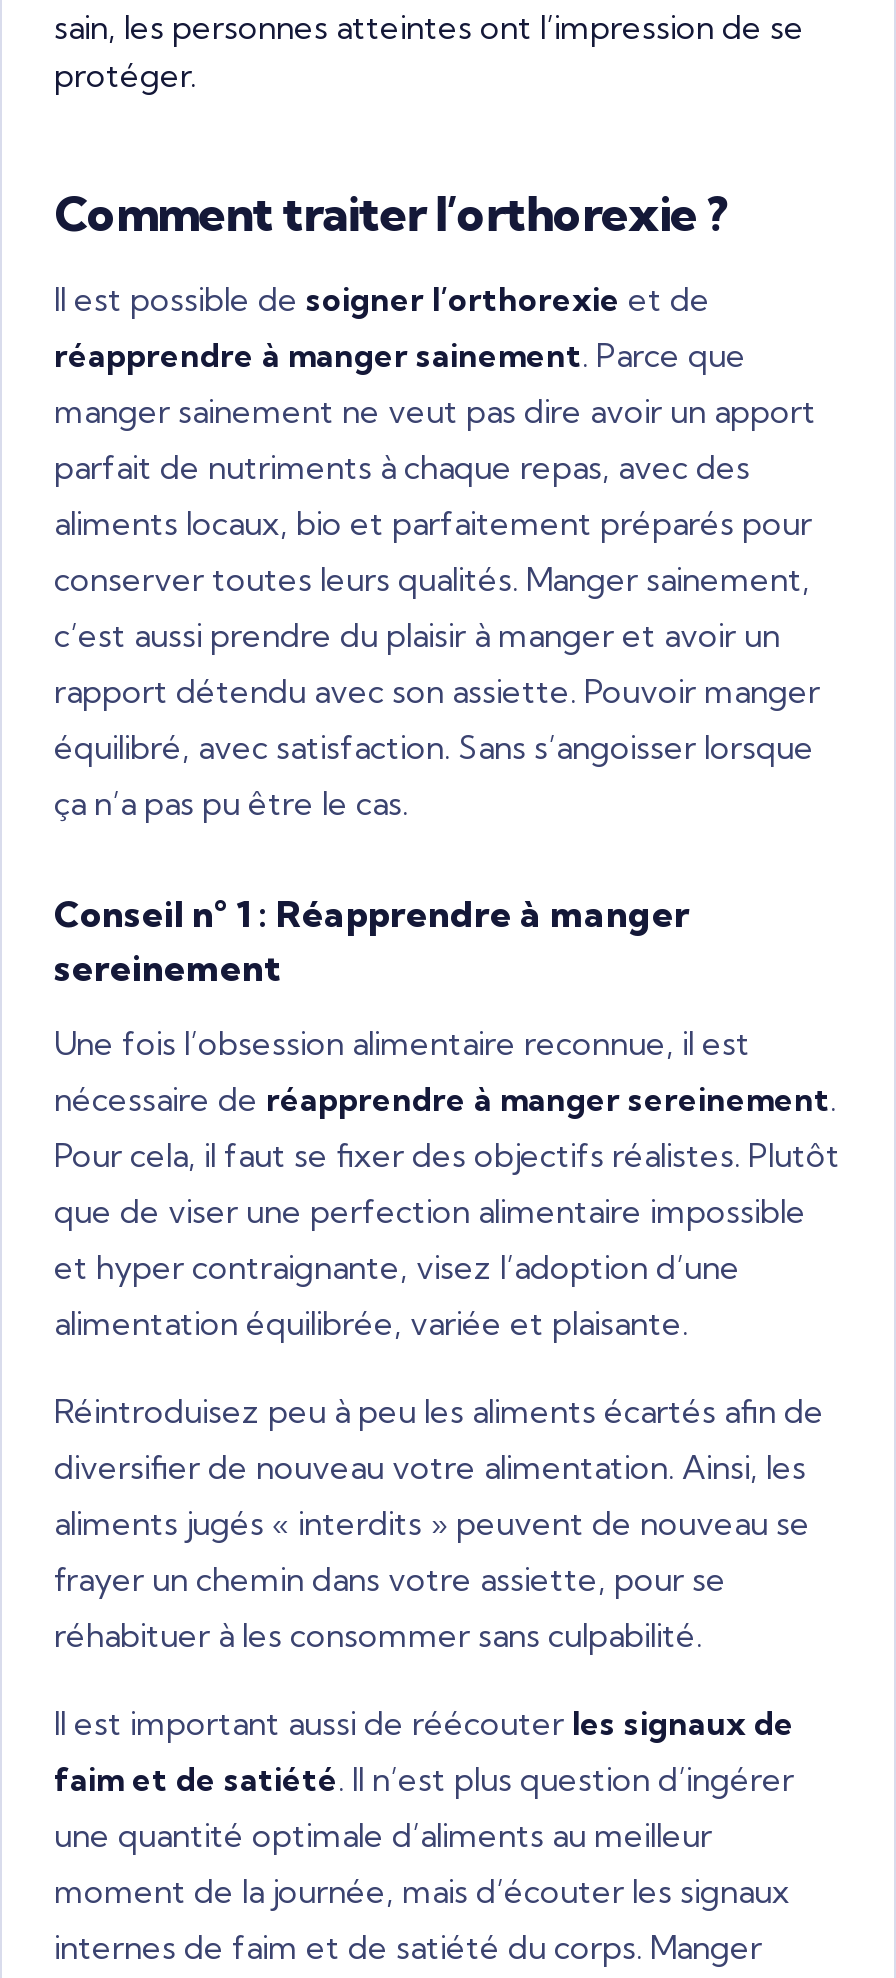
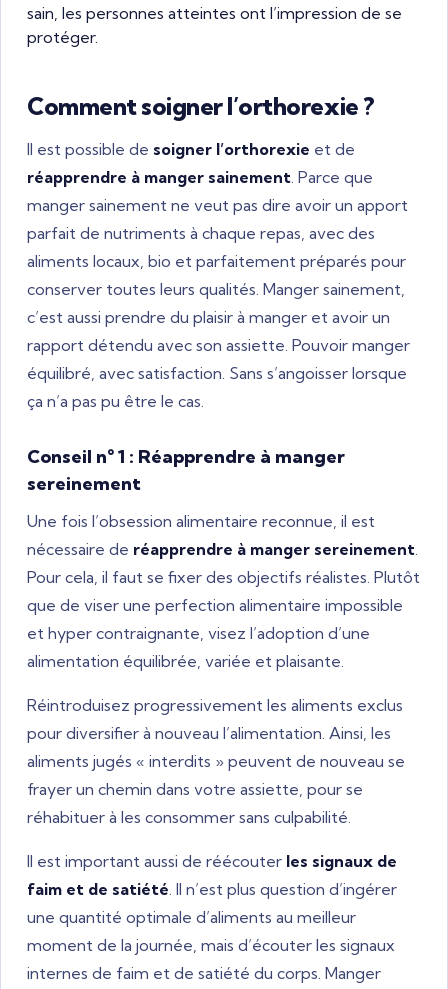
- Comment traiter l’orthorexie ?
+ Comment soigner l’orthorexie ?

- Réintroduisez peu à peu les aliments écartés afin de
- diversifier de nouveau votre alimentation. Ainsi, les
+ Réintroduisez progressivement les aliments exclus
+ pour diversifier à nouveau l’alimentation. Ainsi, les
